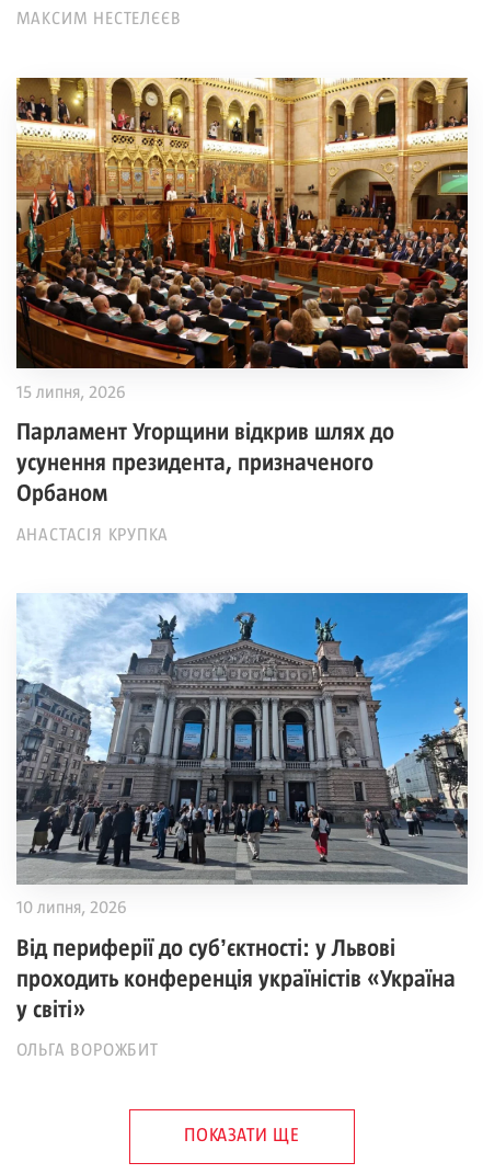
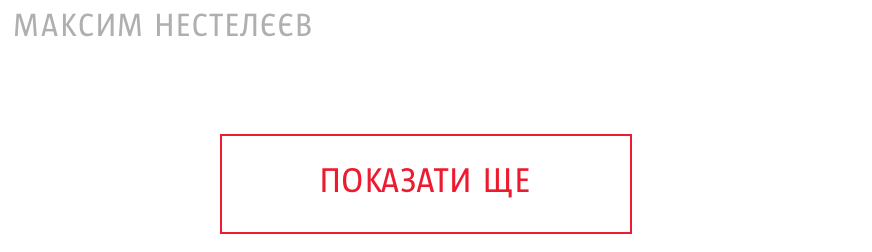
- [image]
- 15 липня, 2026
- Парламент Угорщини відкрив шлях до
- усунення президента, призначеного
- Орбаном
- АНАСТАСІЯ КРУПКА

- [image]
- 10 липня, 2026
- Від периферії до субʼєктності: у Львові
- проходить конференція україністів «Україна
- у світі»
- ОЛЬГА ВОРОЖБИТ
